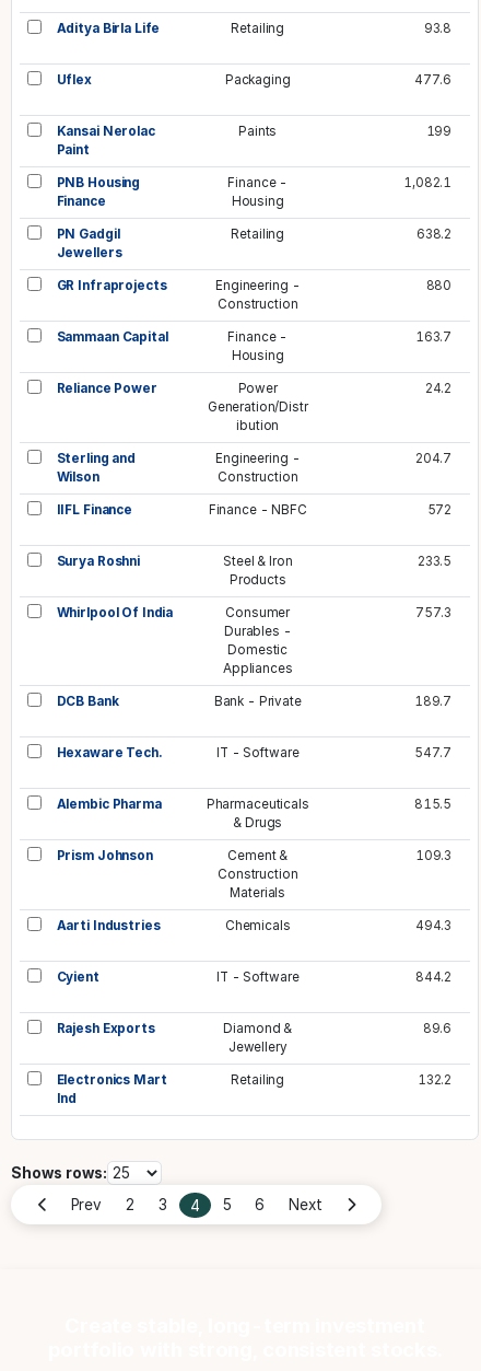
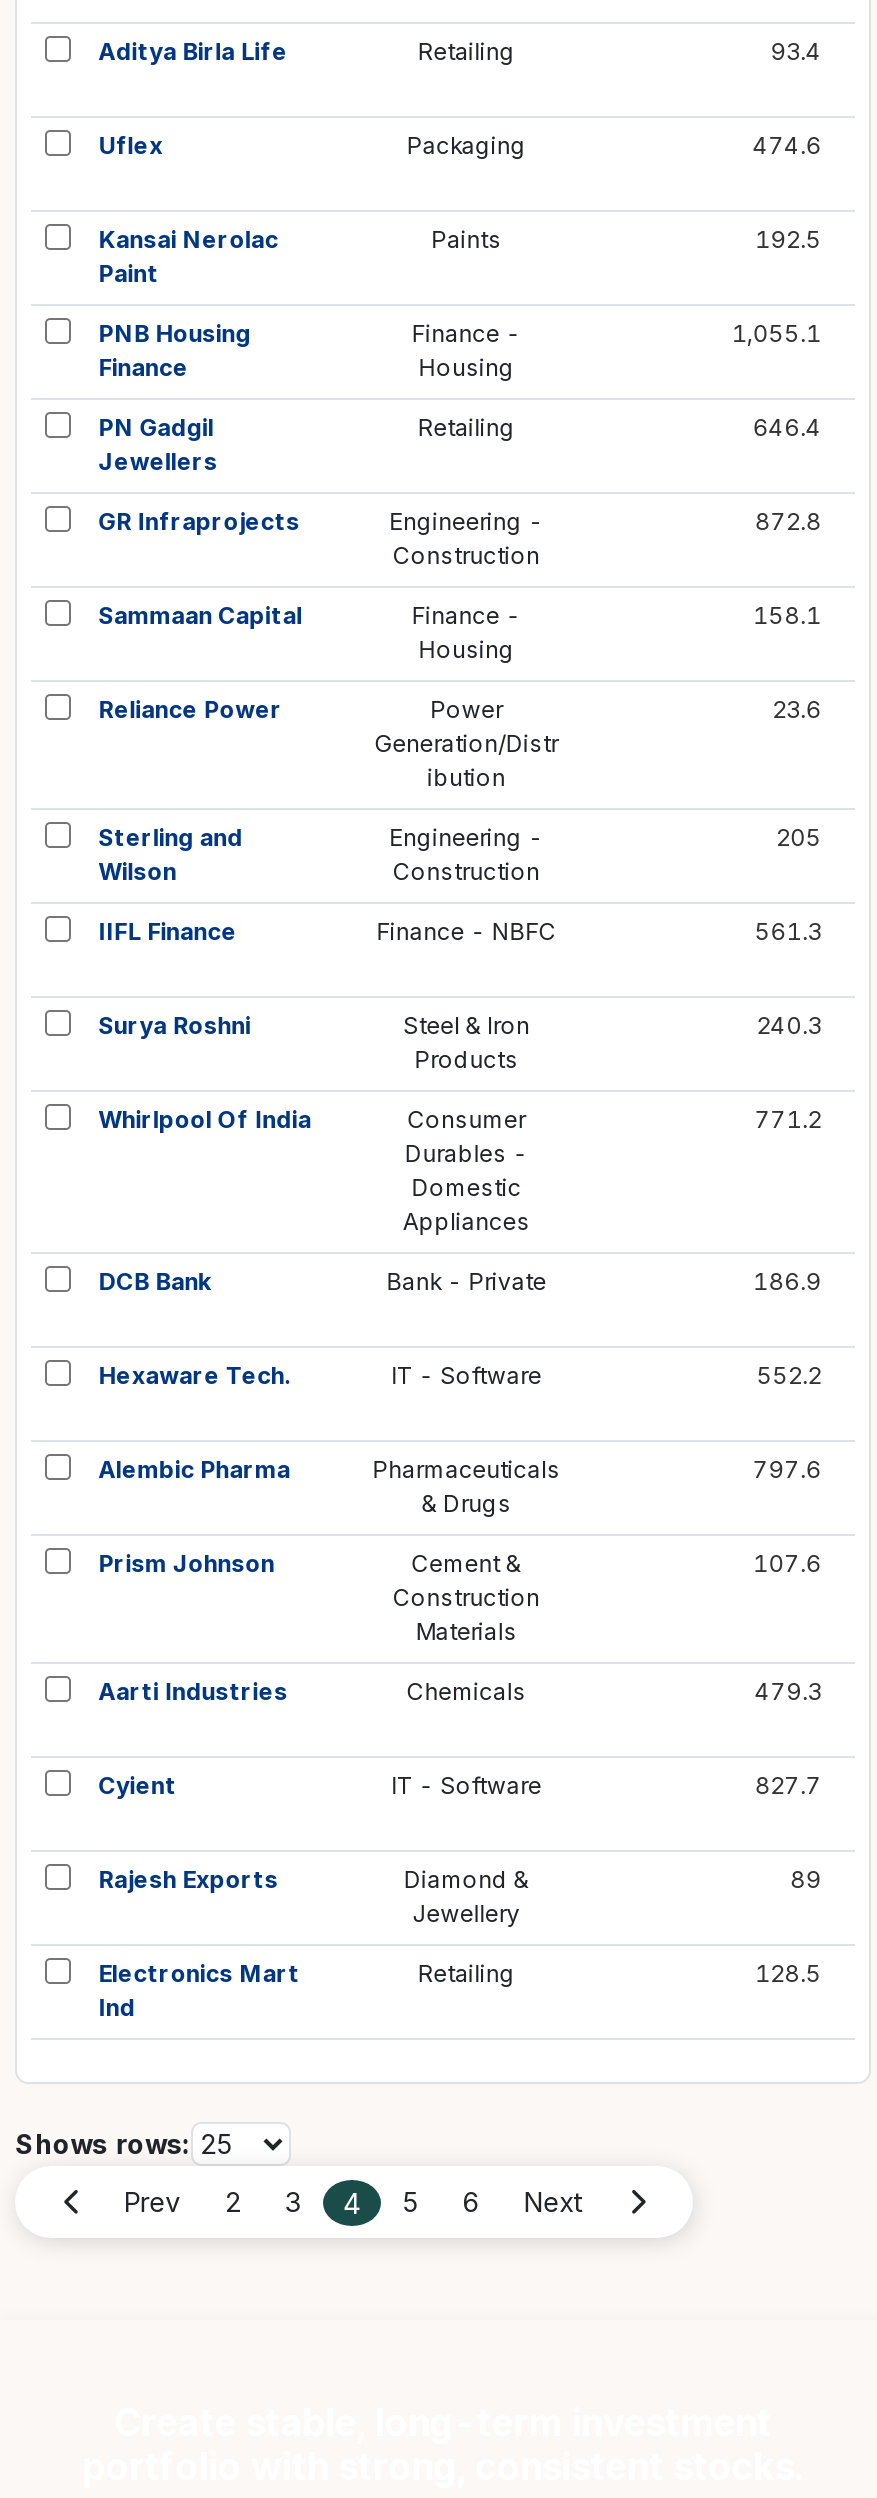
- 93.8
+ 93.4

- 477.6
+ 474.6

- 199
+ 192.5

- 1,082.1
+ 1,055.1

- 638.2
+ 646.4

- 880
+ 872.8

- 163.7
+ 158.1

- 24.2
+ 23.6

- 204.7
+ 205

- 572
+ 561.3

- 233.5
+ 240.3

- 757.3
+ 771.2

- 189.7
+ 186.9

- 547.7
+ 552.2

- 815.5
+ 797.6

- 109.3
+ 107.6

- 494.3
+ 479.3

- 844.2
+ 827.7

- 89.6
+ 89

- 132.2
+ 128.5
